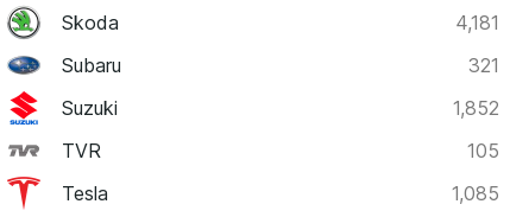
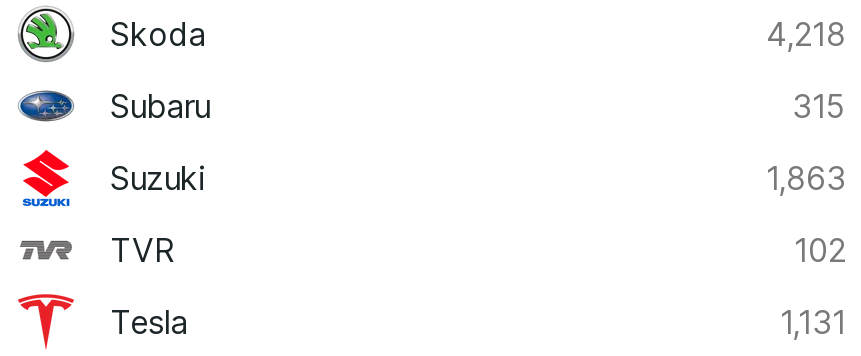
- 4,181
+ 4,218

- 321
+ 315

- 1,852
+ 1,863

- 105
+ 102

- 1,085
+ 1,131
